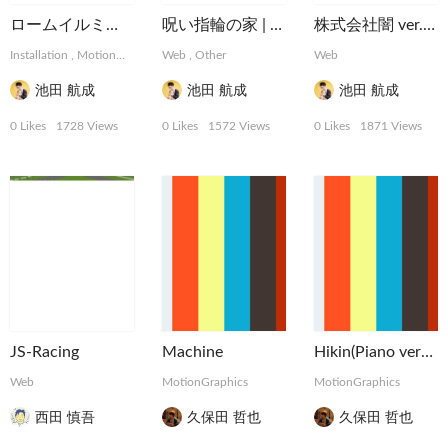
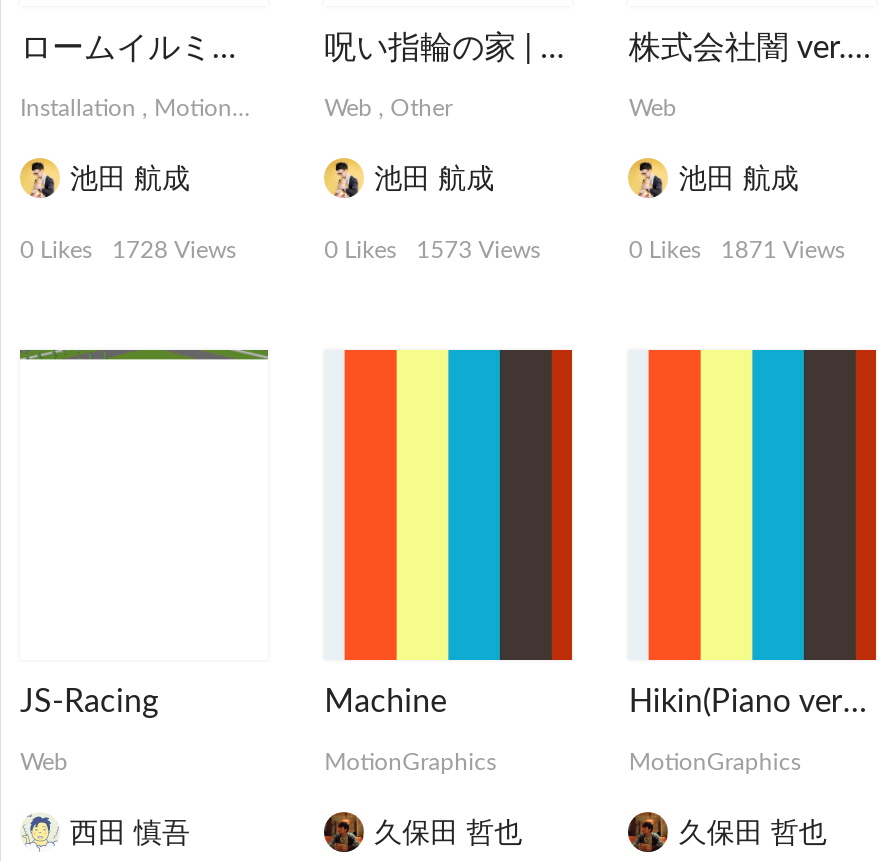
- 1572 Views
+ 1573 Views
